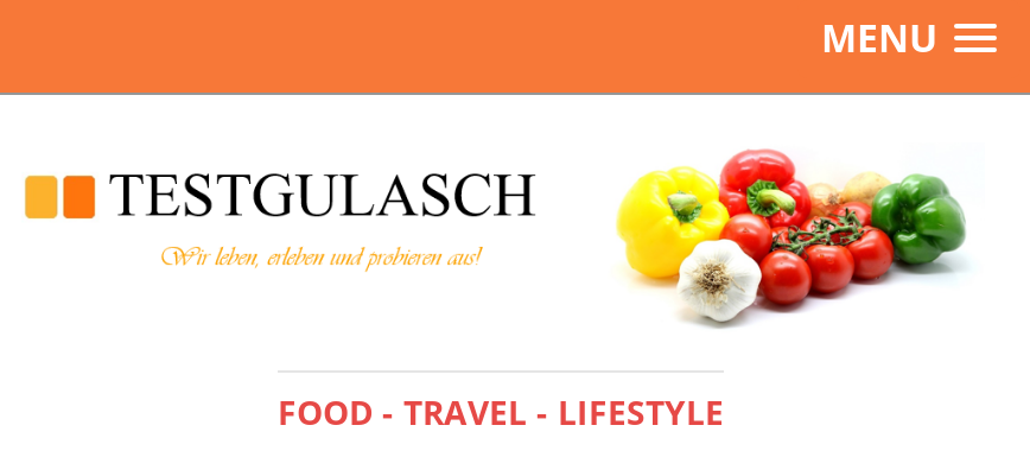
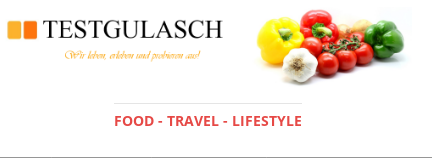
- MENU
